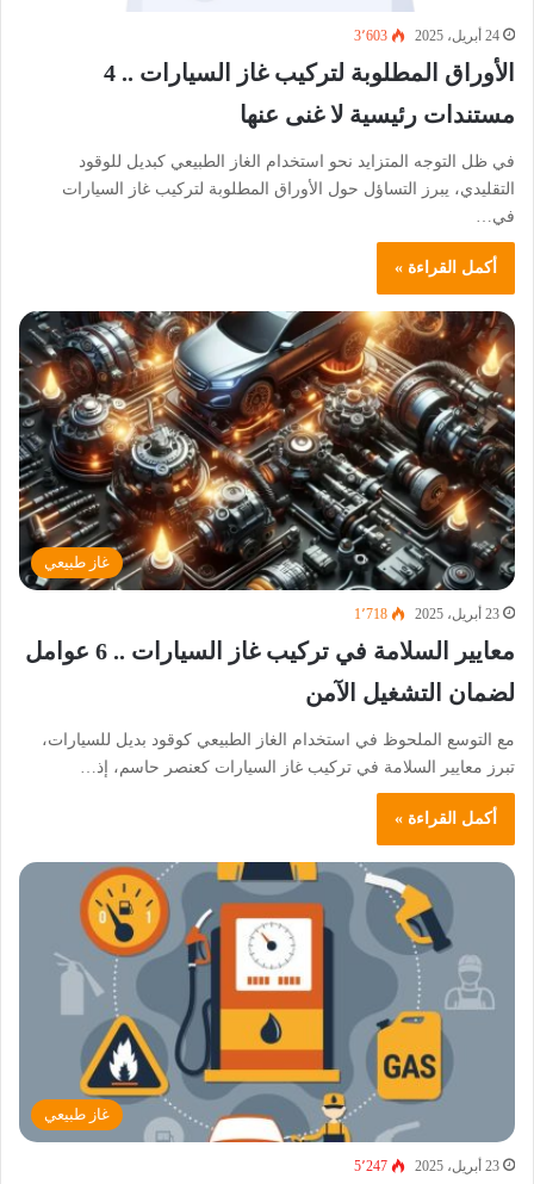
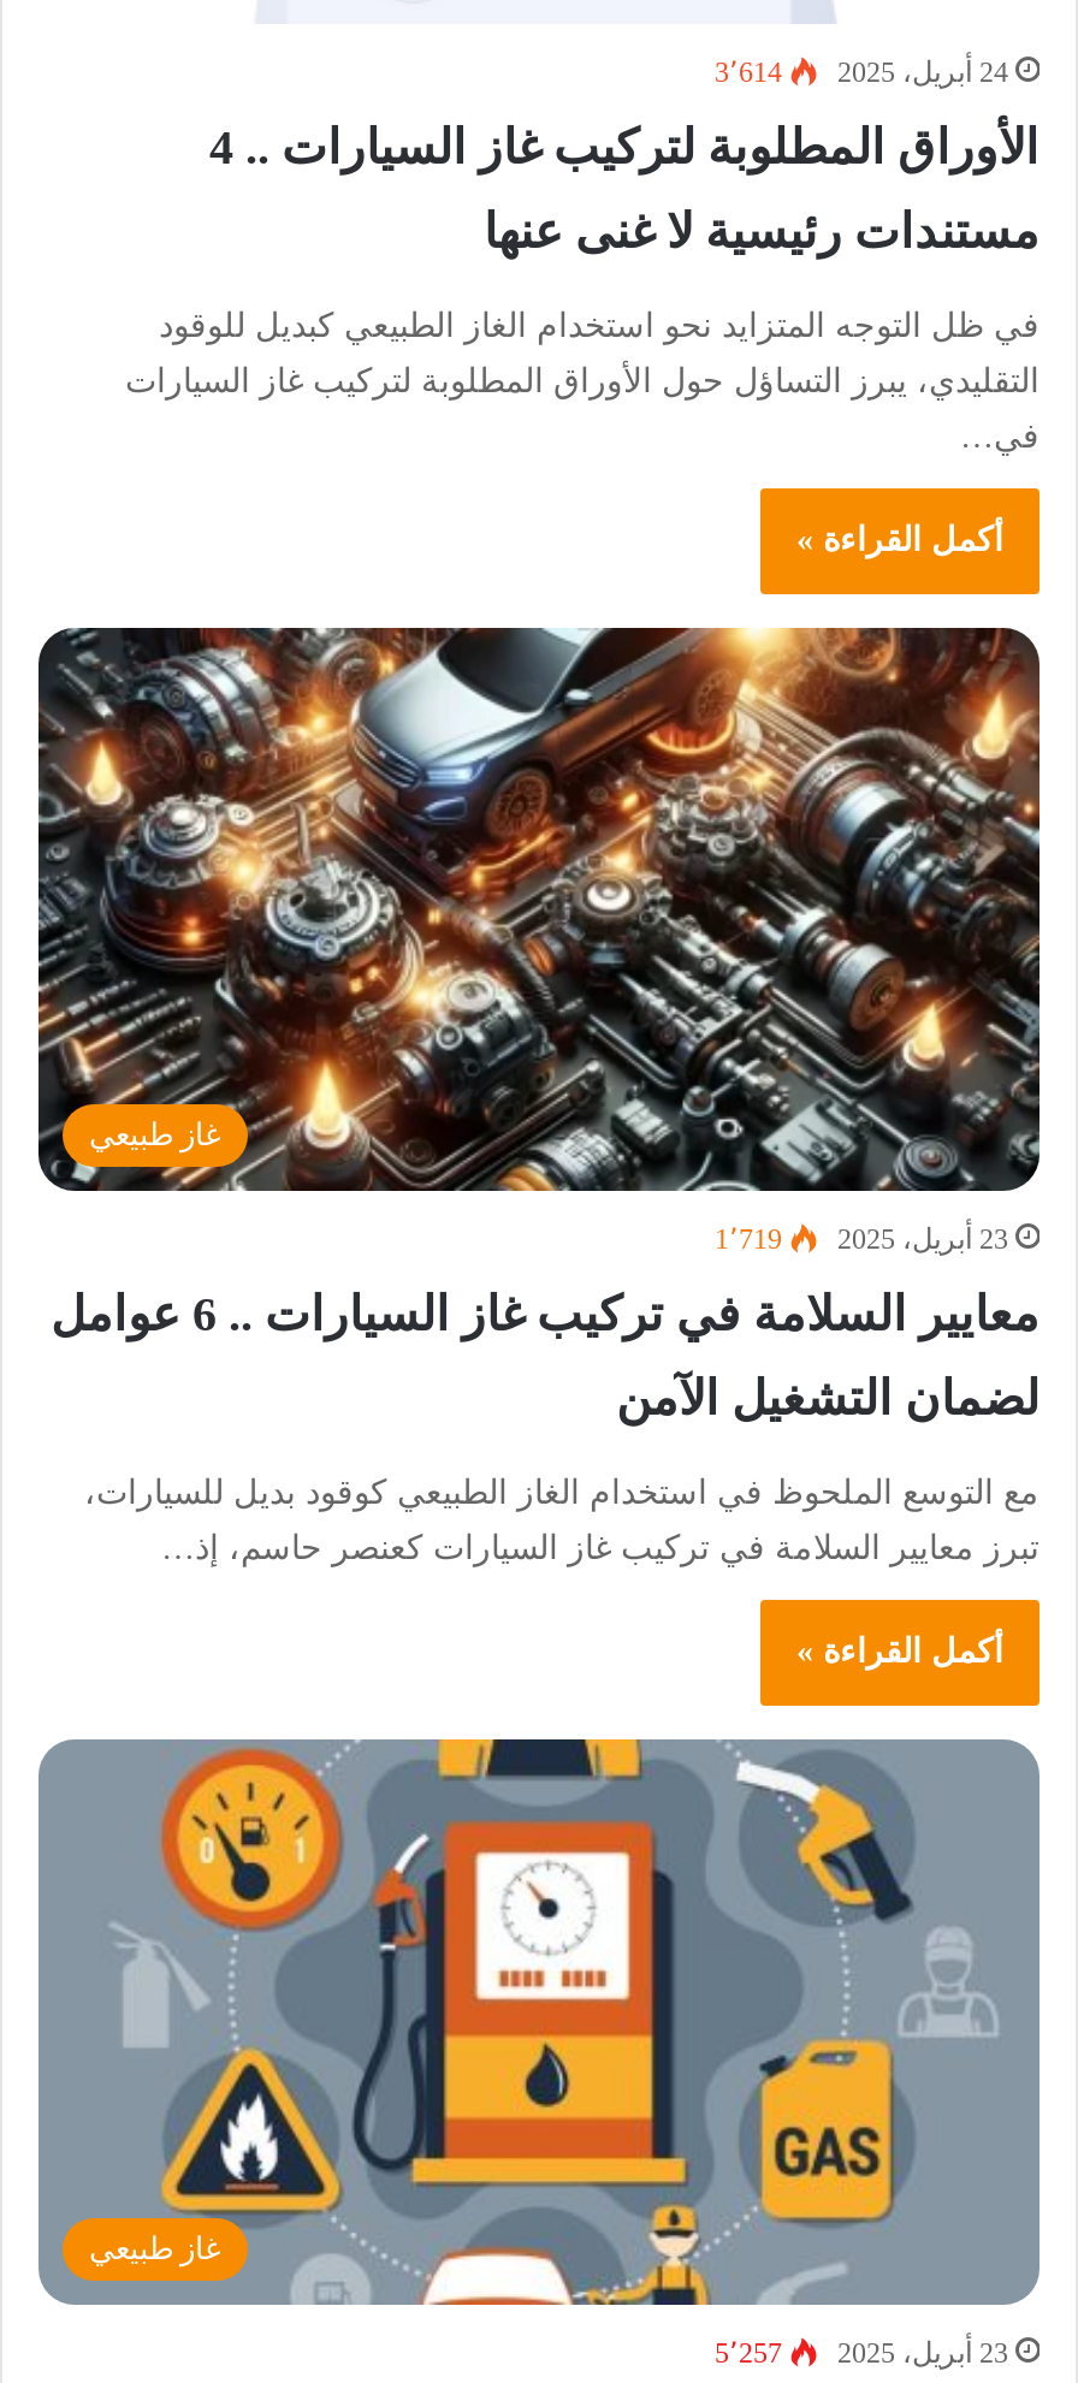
- 3٬603
+ 3٬614

- 1٬718
+ 1٬719

- 5٬247
+ 5٬257
